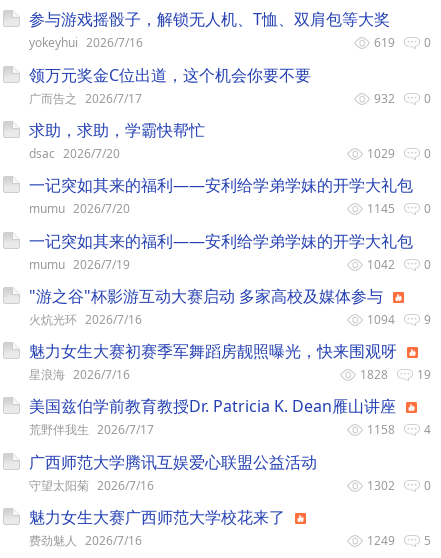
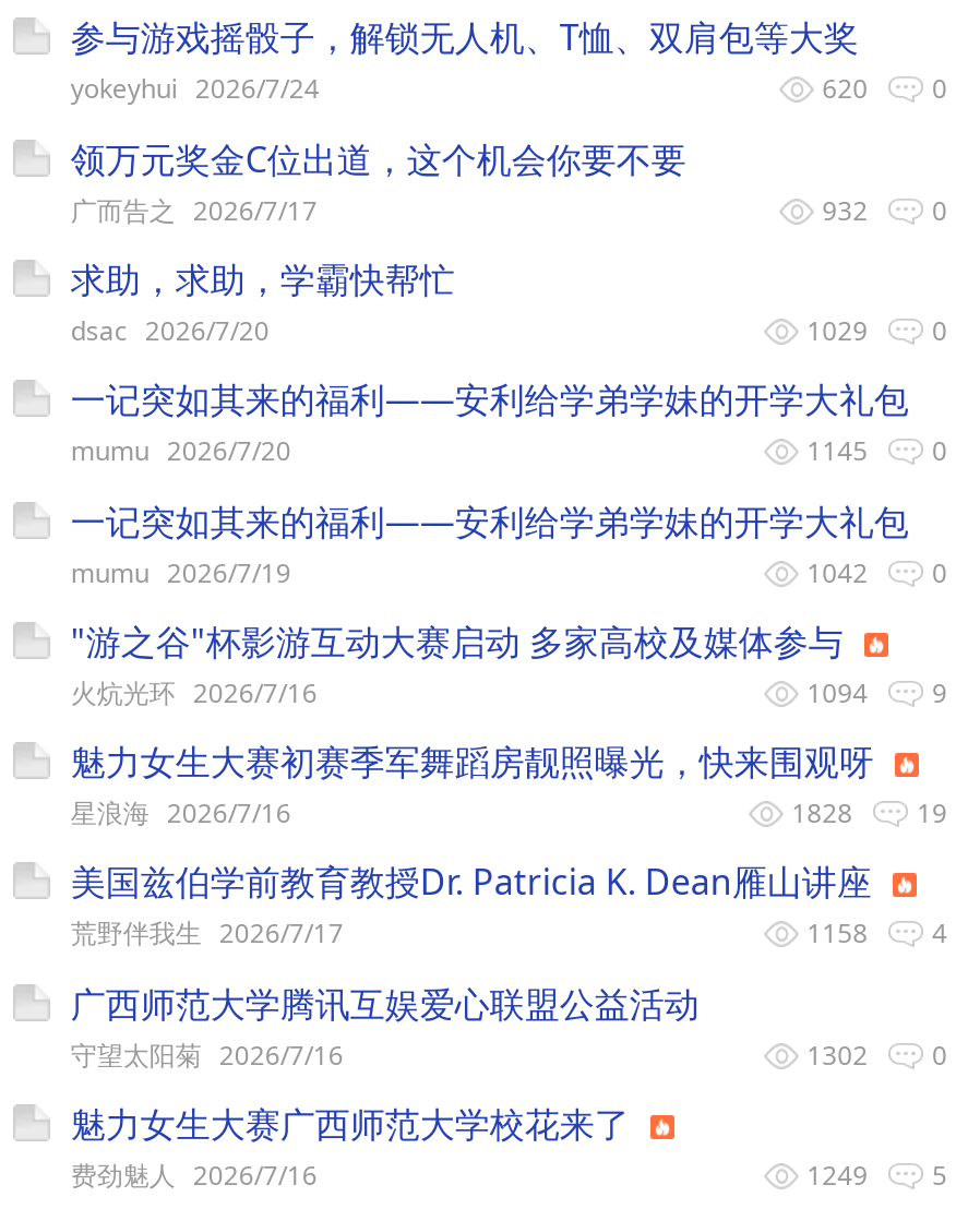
- yokeyhui 2026/7/16
+ yokeyhui 2026/7/24

- 619 0
+ 620 0
